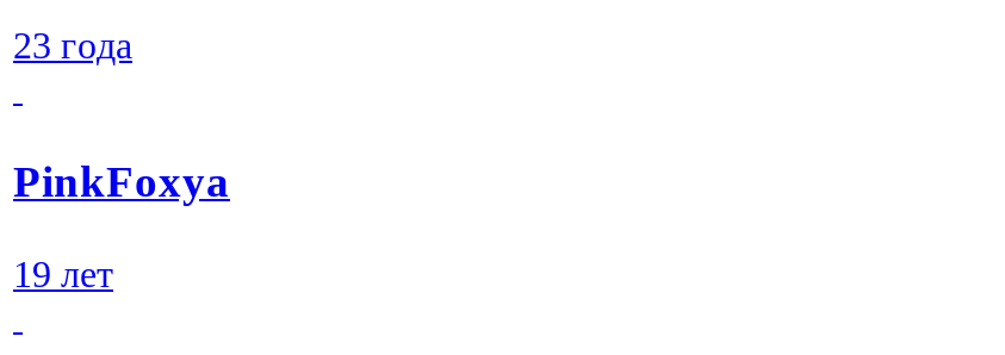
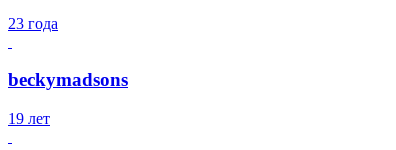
- PinkFoxya
+ beckymadsons
